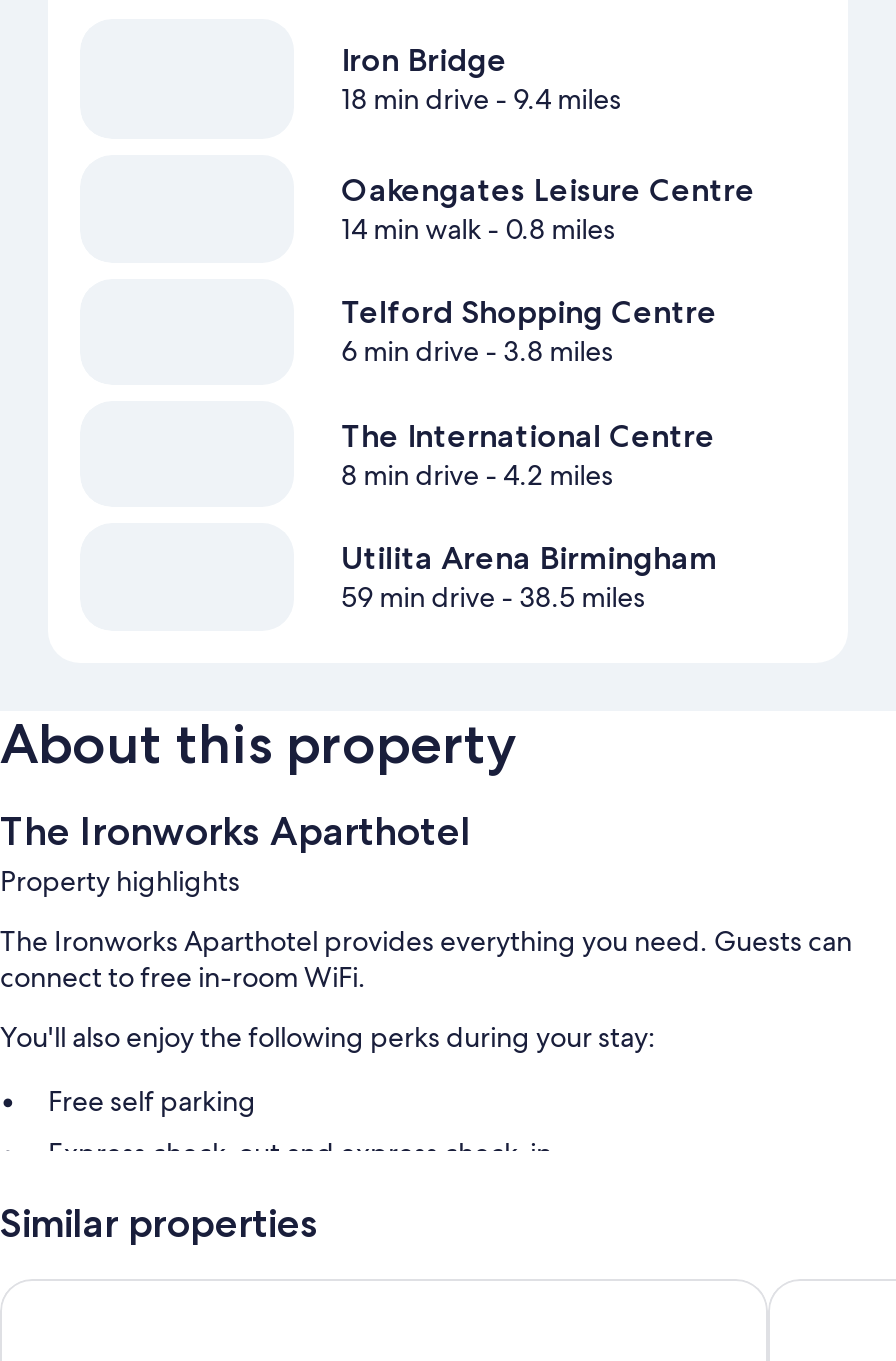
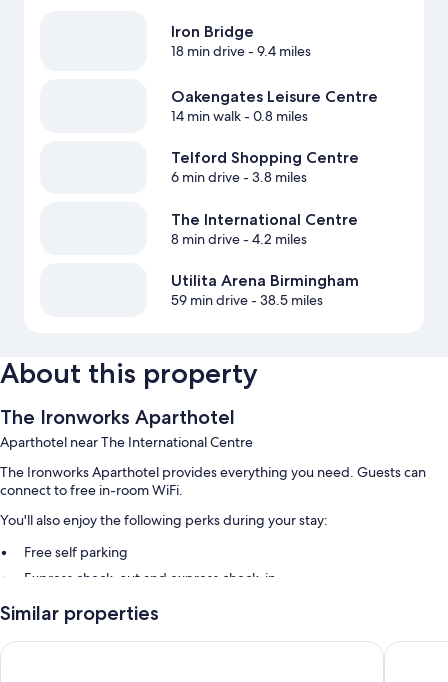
- Property highlights
+ Aparthotel near The International Centre
